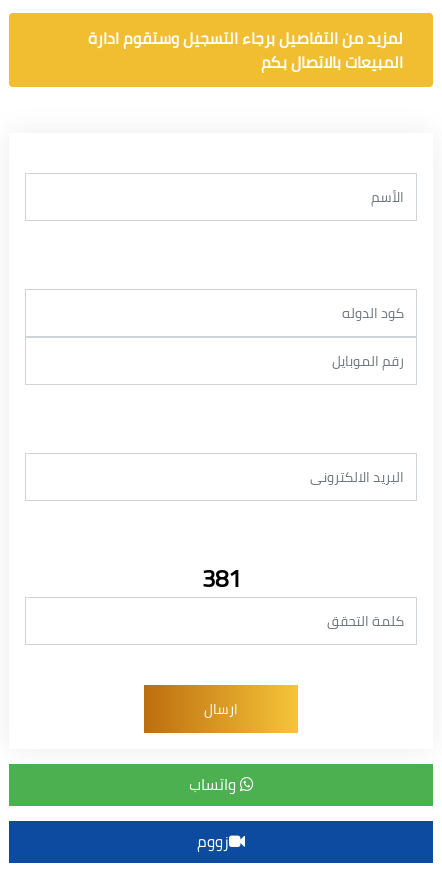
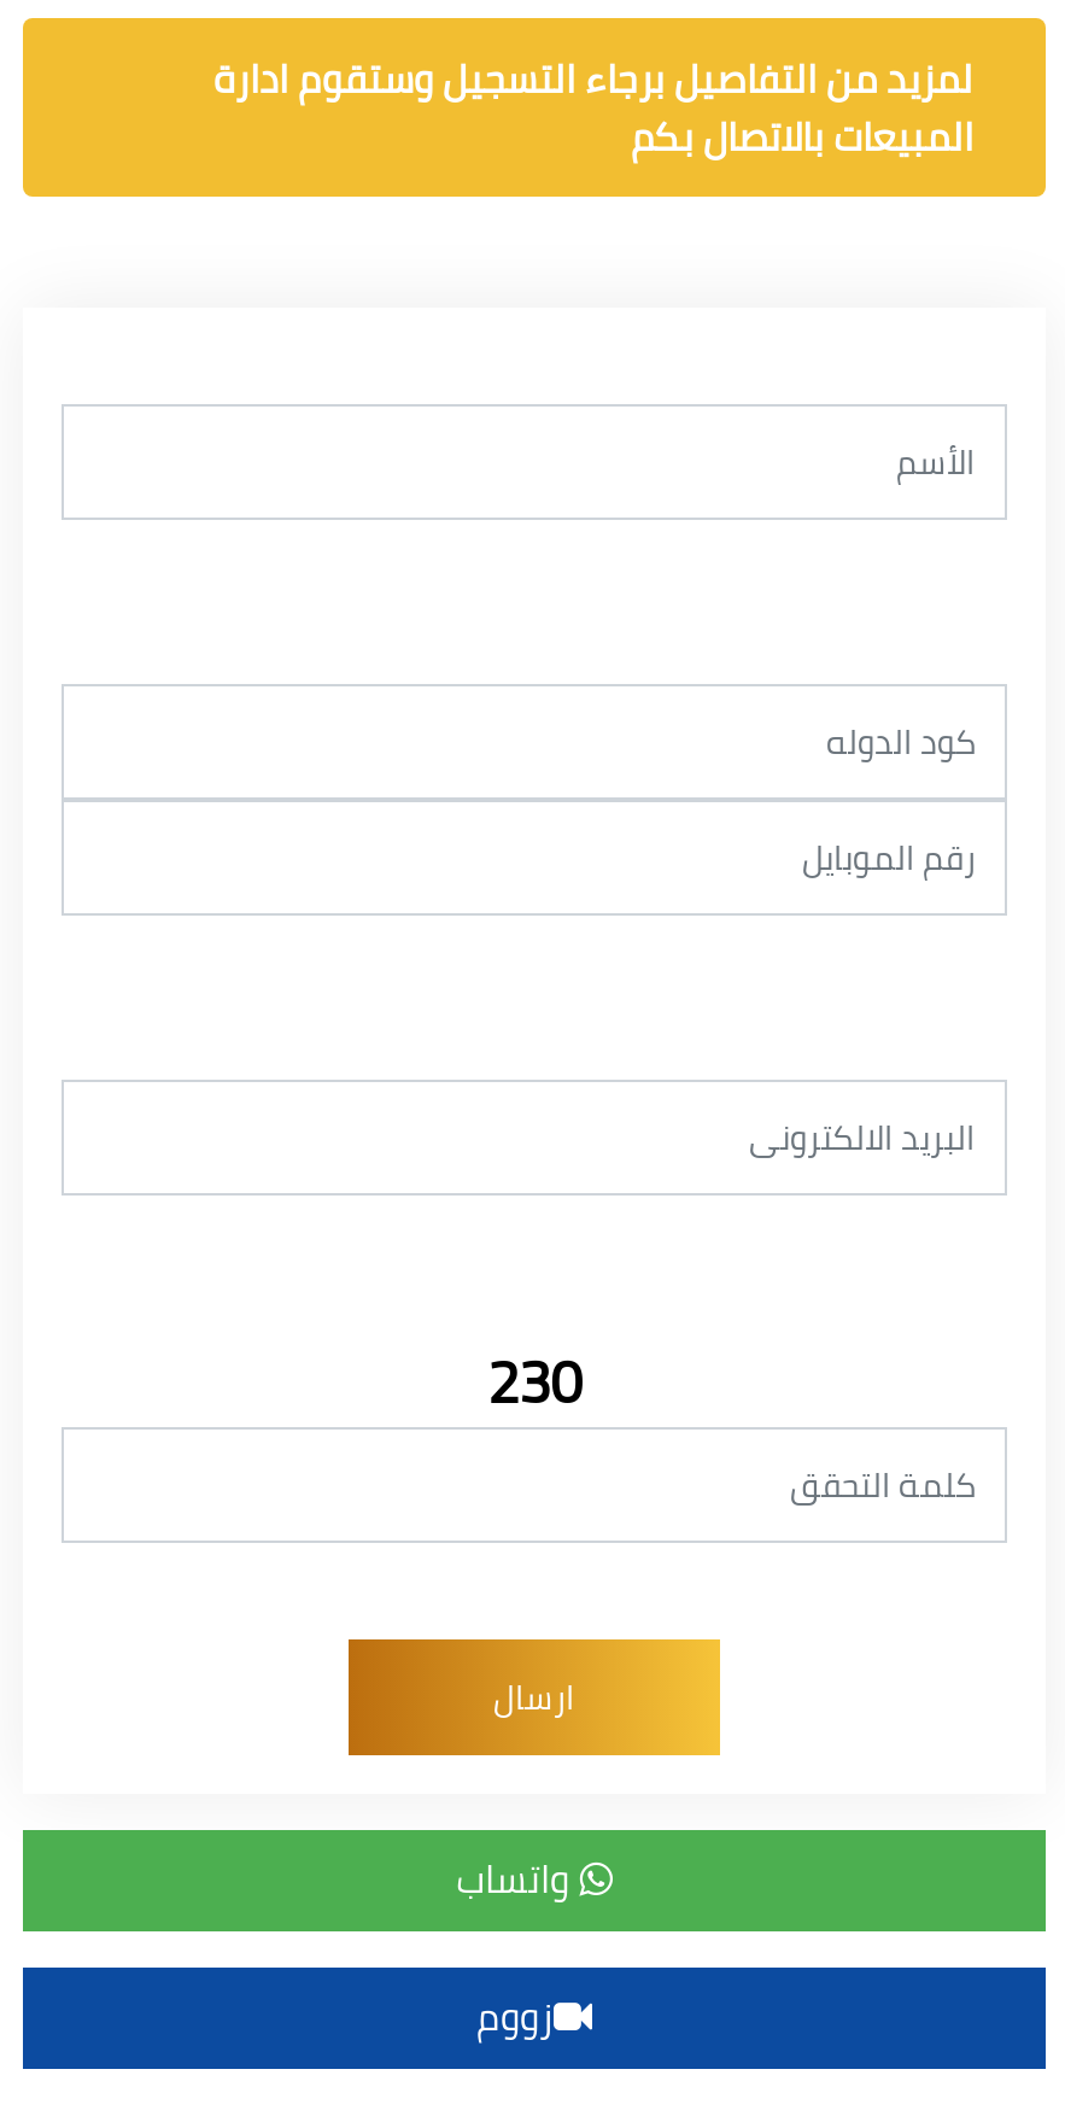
- 381
+ 230
